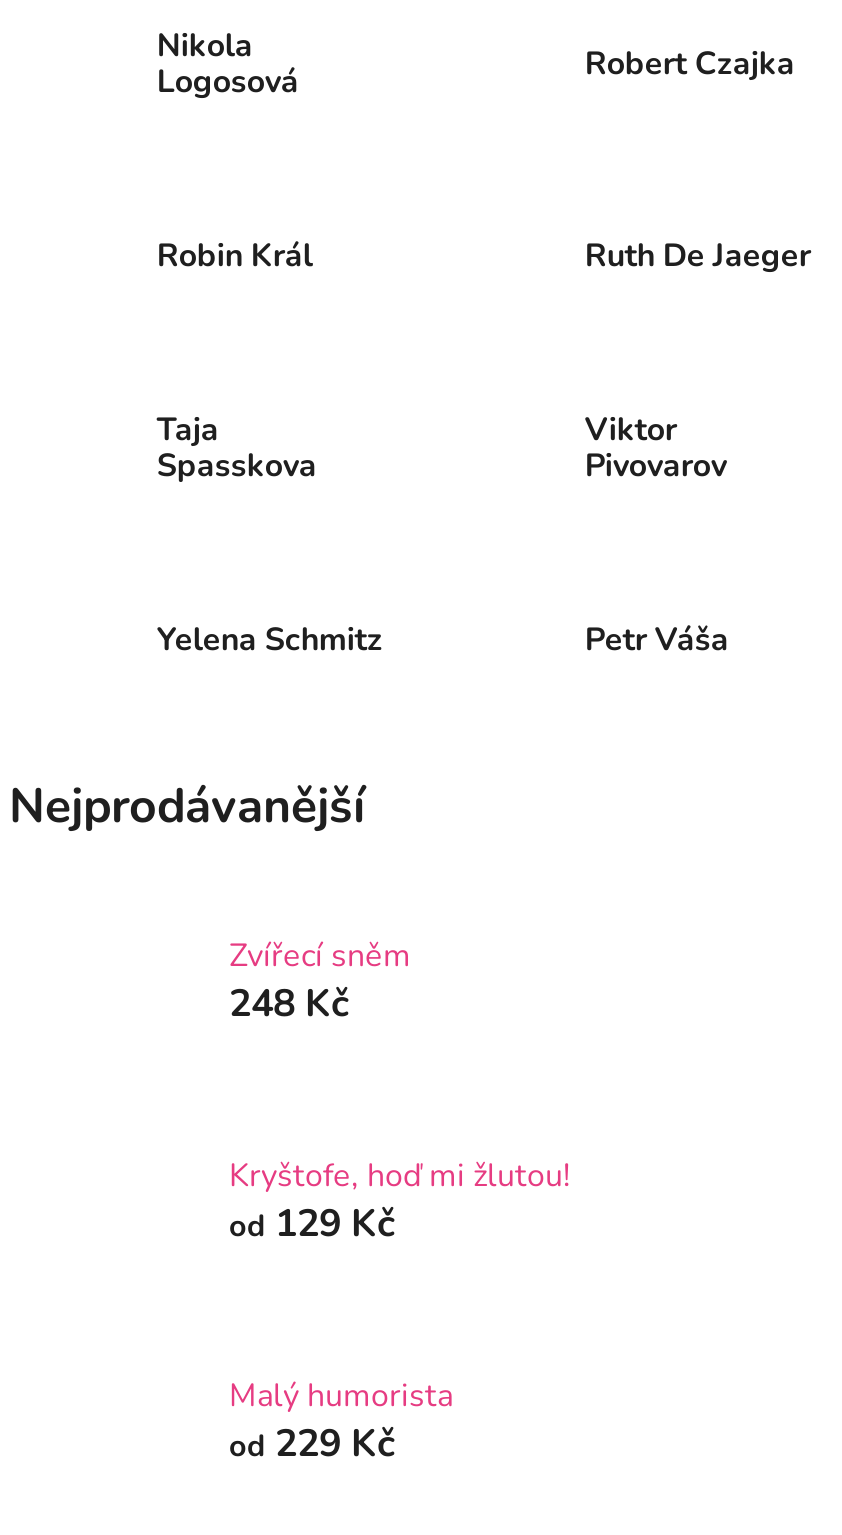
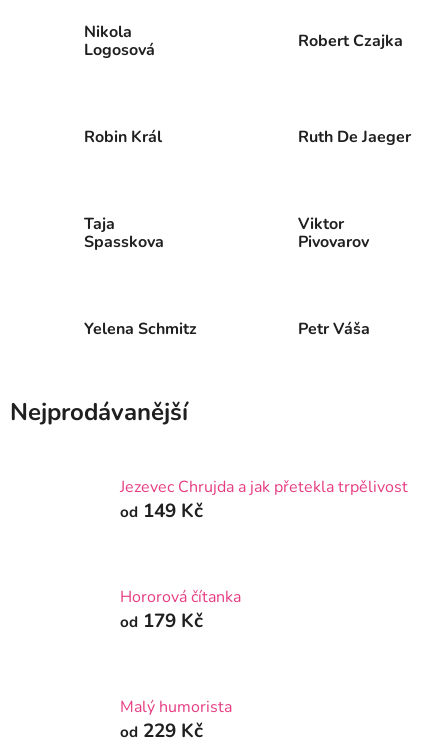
- Zvířecí sněm
- 248 Kč
+ Jezevec Chrujda a jak přetekla trpělivost
+ od 149 Kč

- Kryštofe, hoď mi žlutou!
- od 129 Kč
+ Hororová čítanka
+ od 179 Kč
